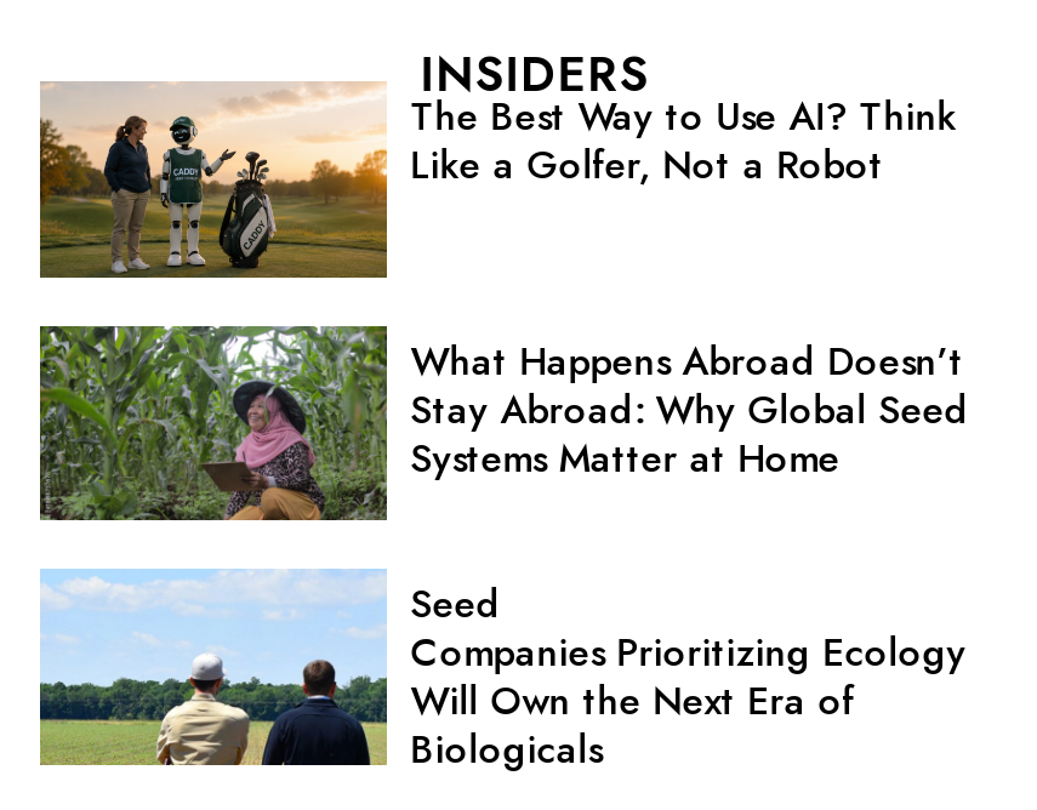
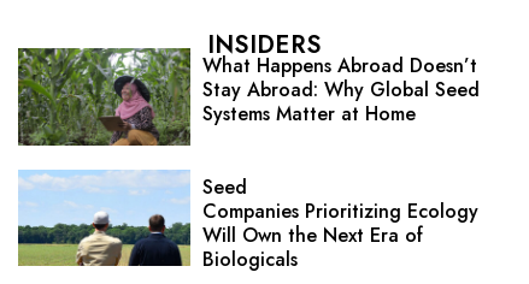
- [image]
- The Best Way to Use AI? Think
- Like a Golfer, Not a Robot
